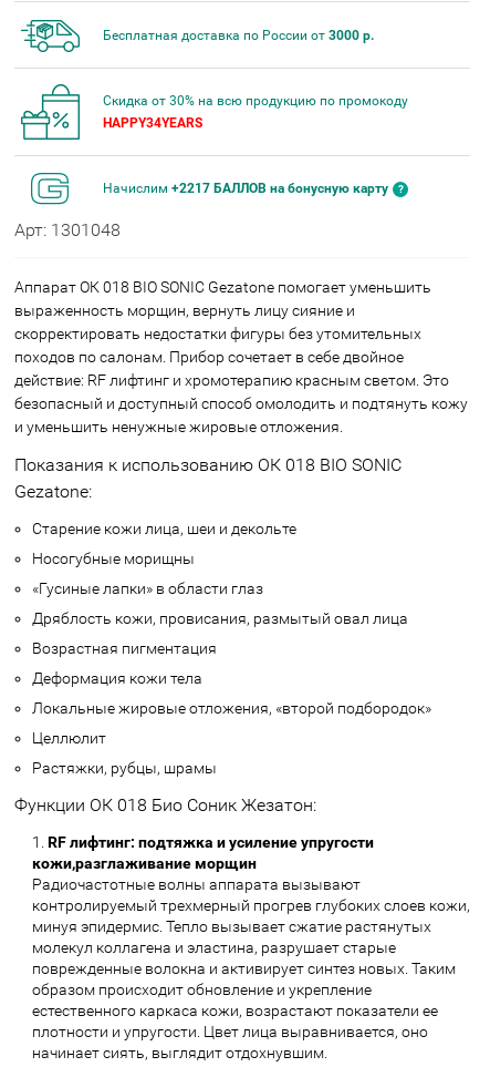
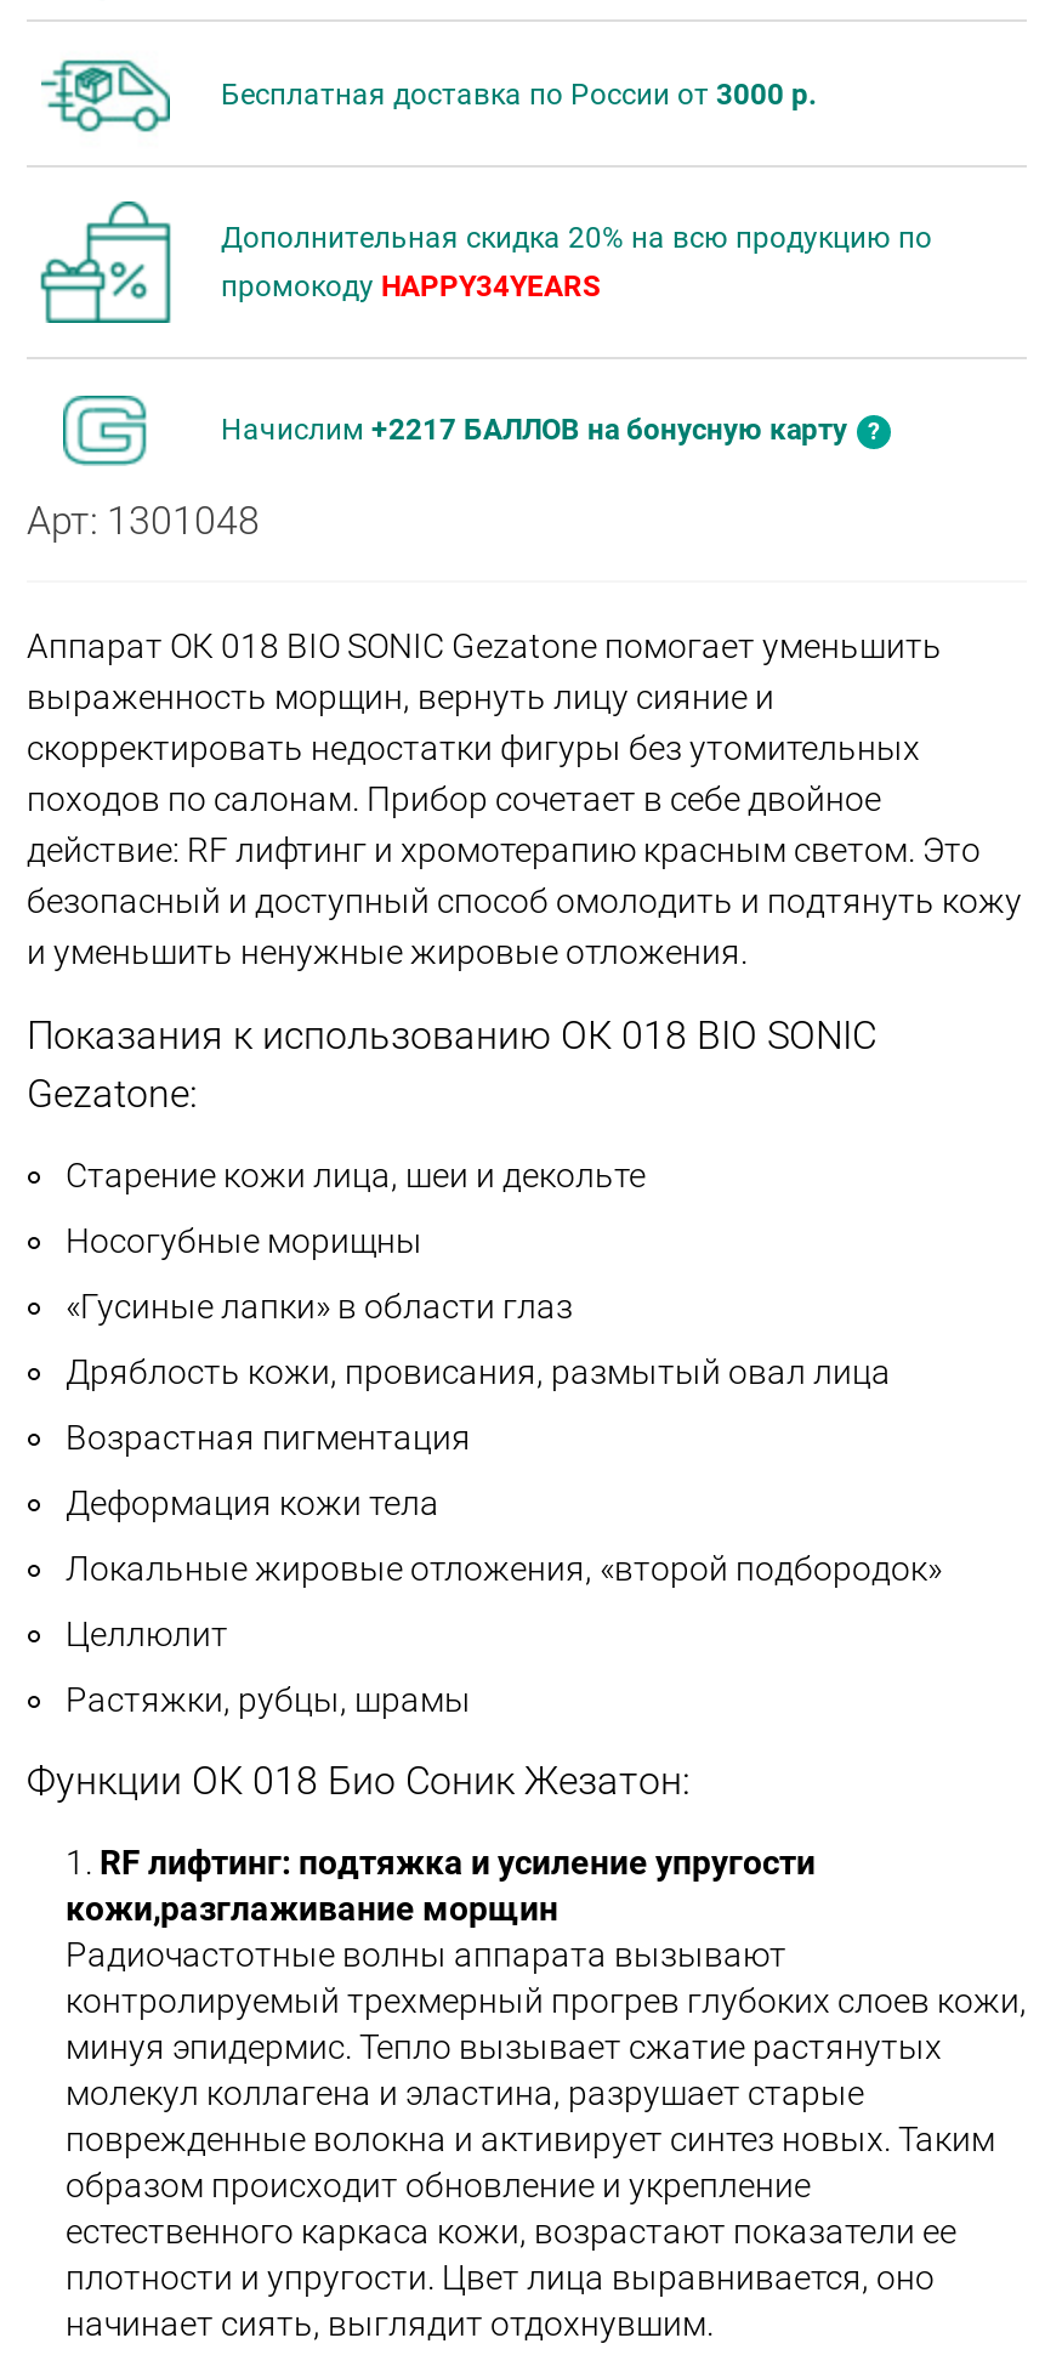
- Скидка от 30% на всю продукцию по промокоду
- HAPPY34YEARS
+ Дополнительная скидка 20% на всю продукцию по
+ промокоду HAPPY34YEARS
